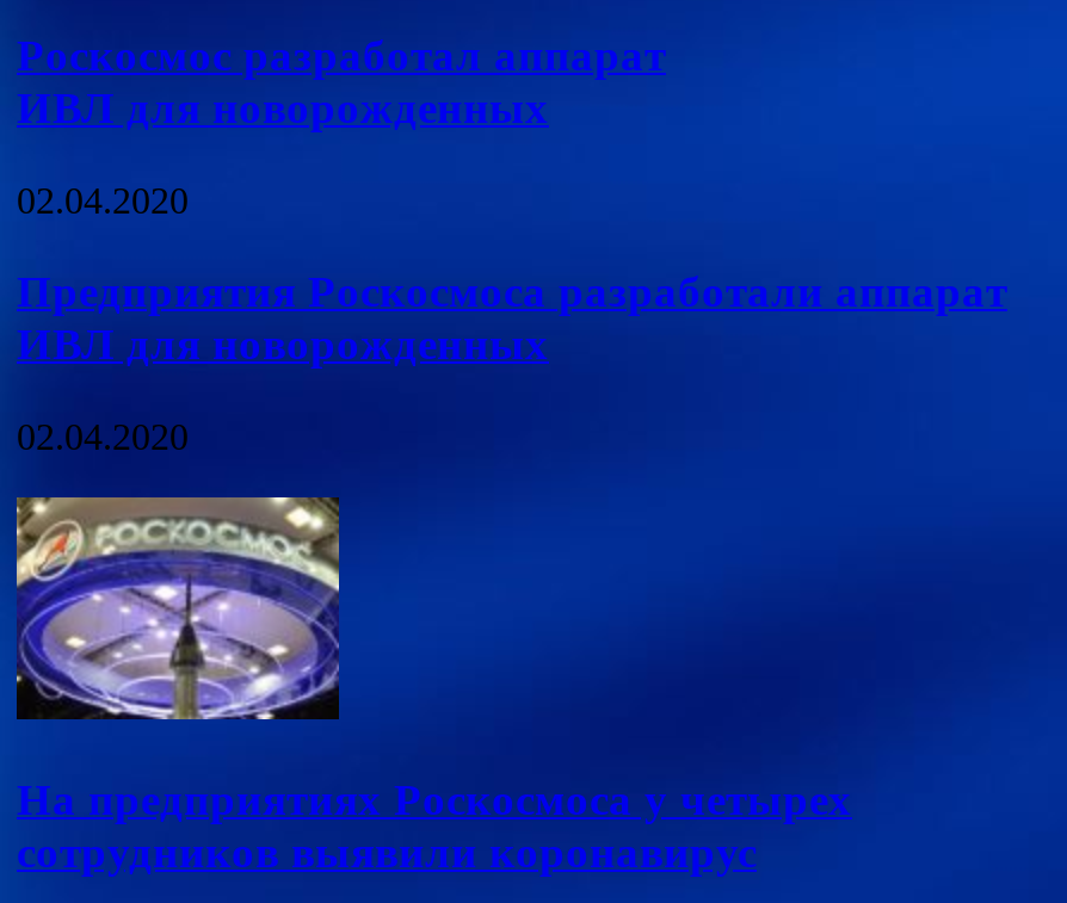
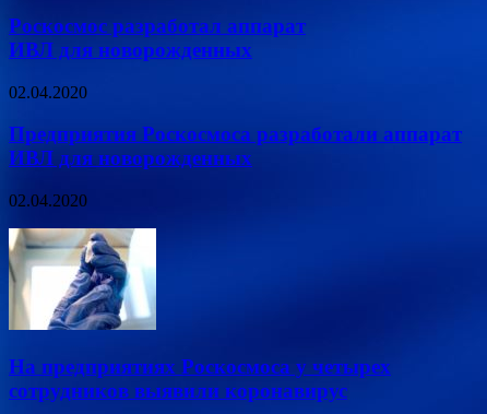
- [image]
+ [image]
